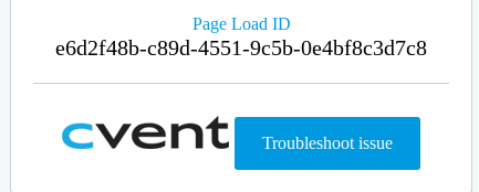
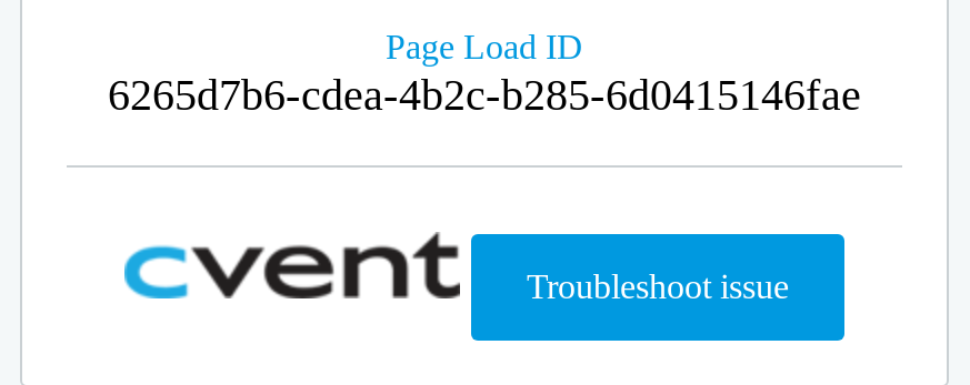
- e6d2f48b-c89d-4551-9c5b-0e4bf8c3d7c8
+ 6265d7b6-cdea-4b2c-b285-6d0415146fae
